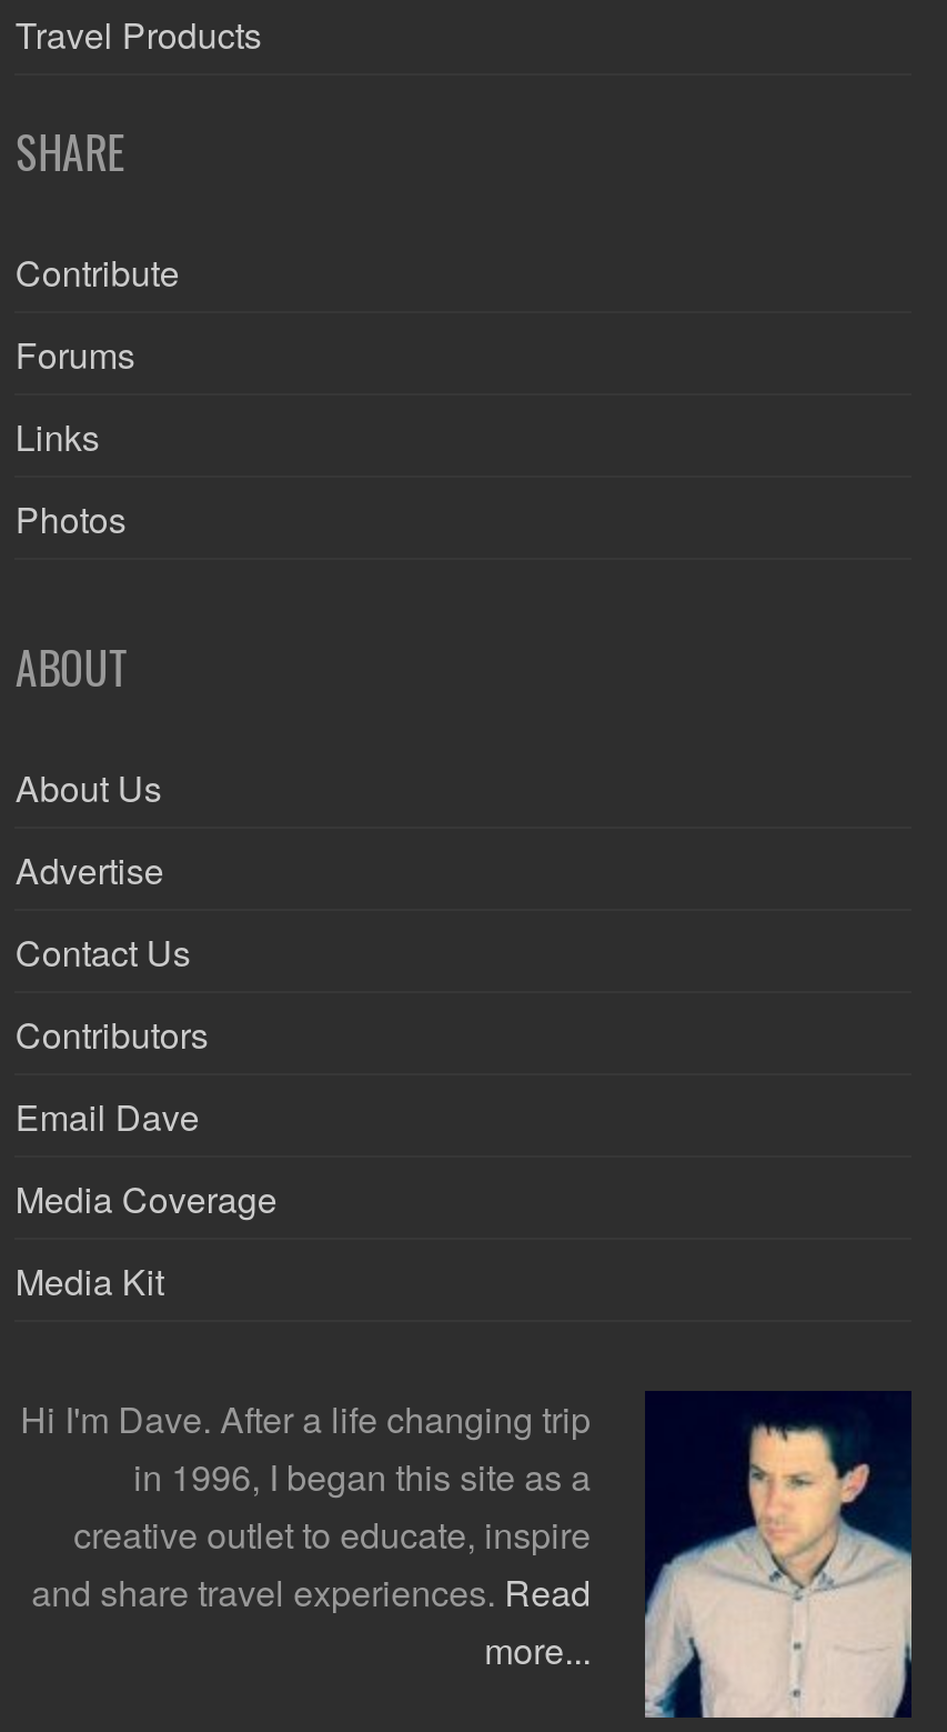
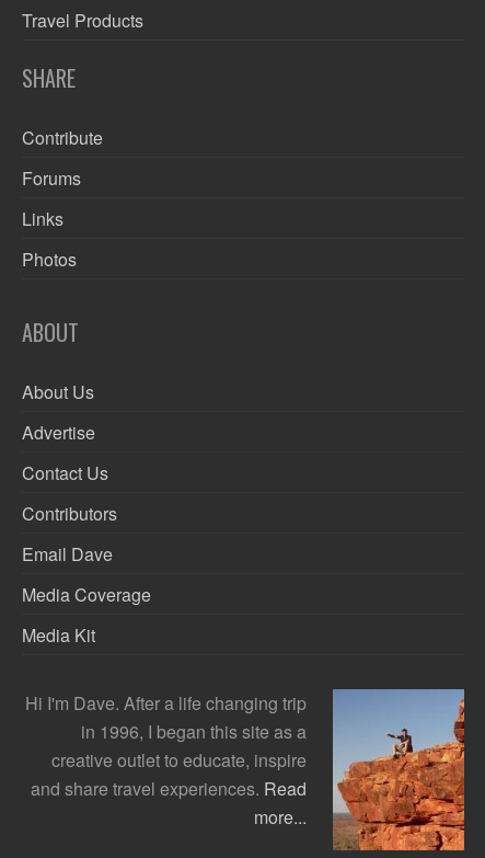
- [image]
+ [image]
